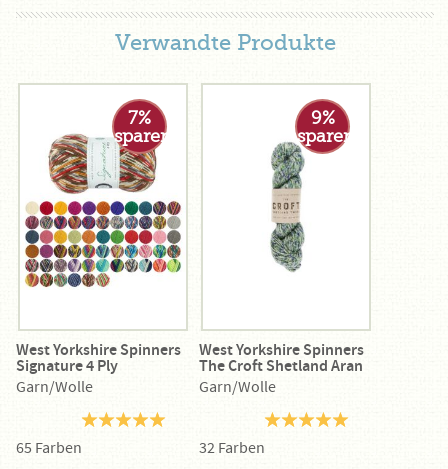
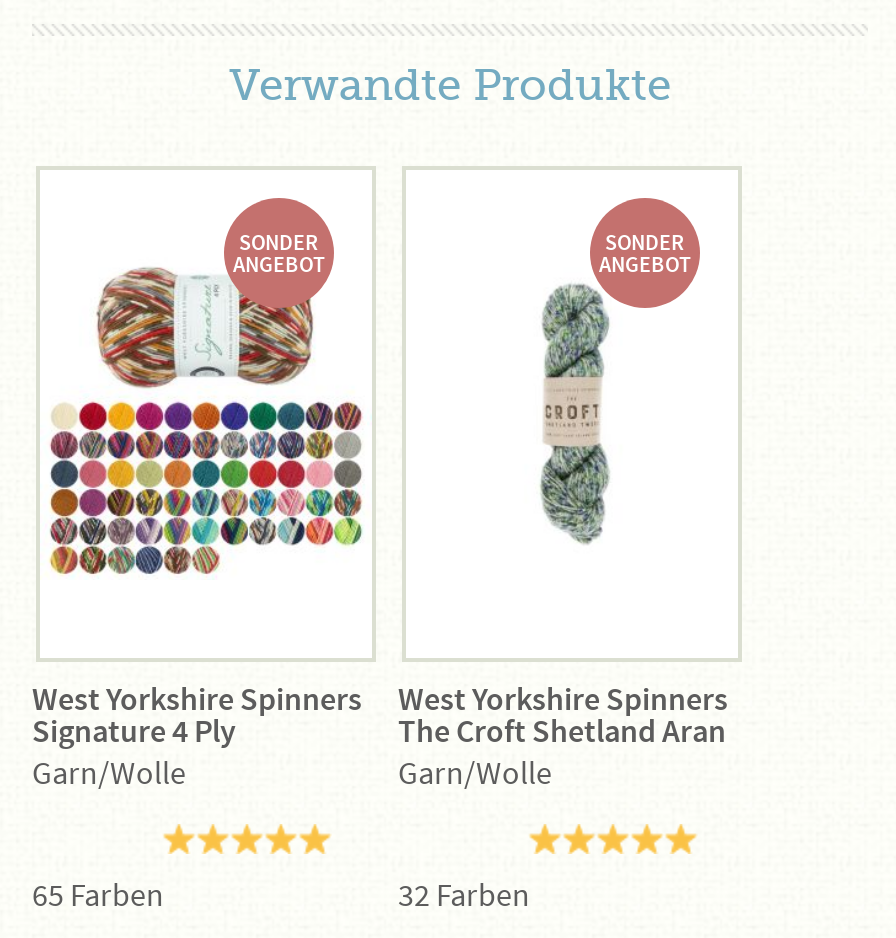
- 7%
- sparen
+ SONDER
+ ANGEBOT

- 9%
- sparen
+ SONDER
+ ANGEBOT
